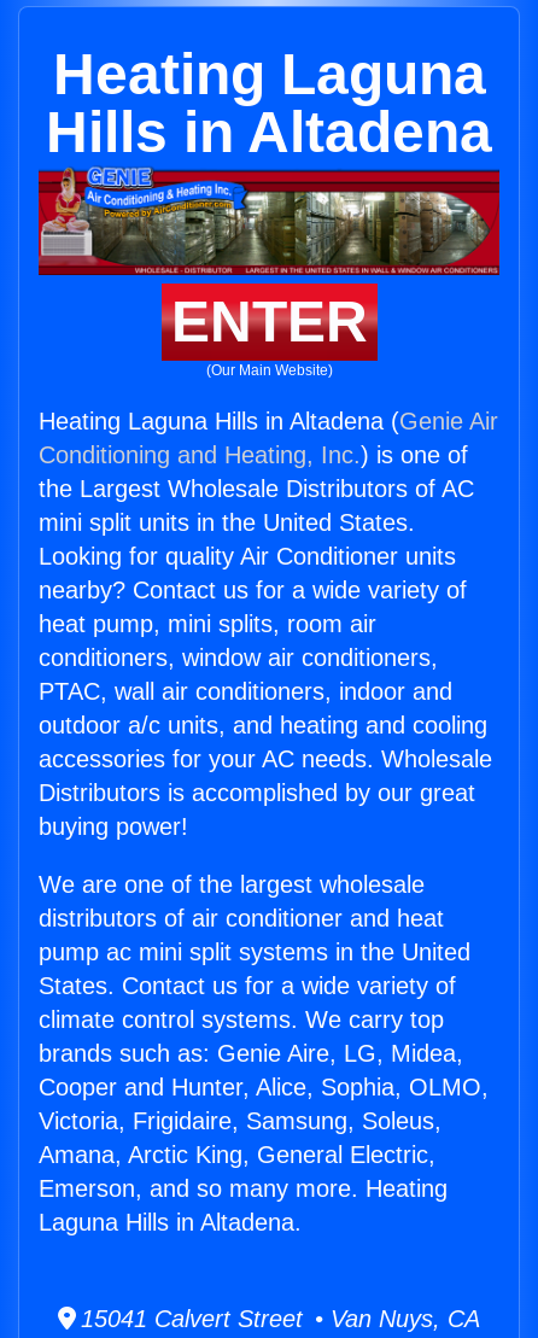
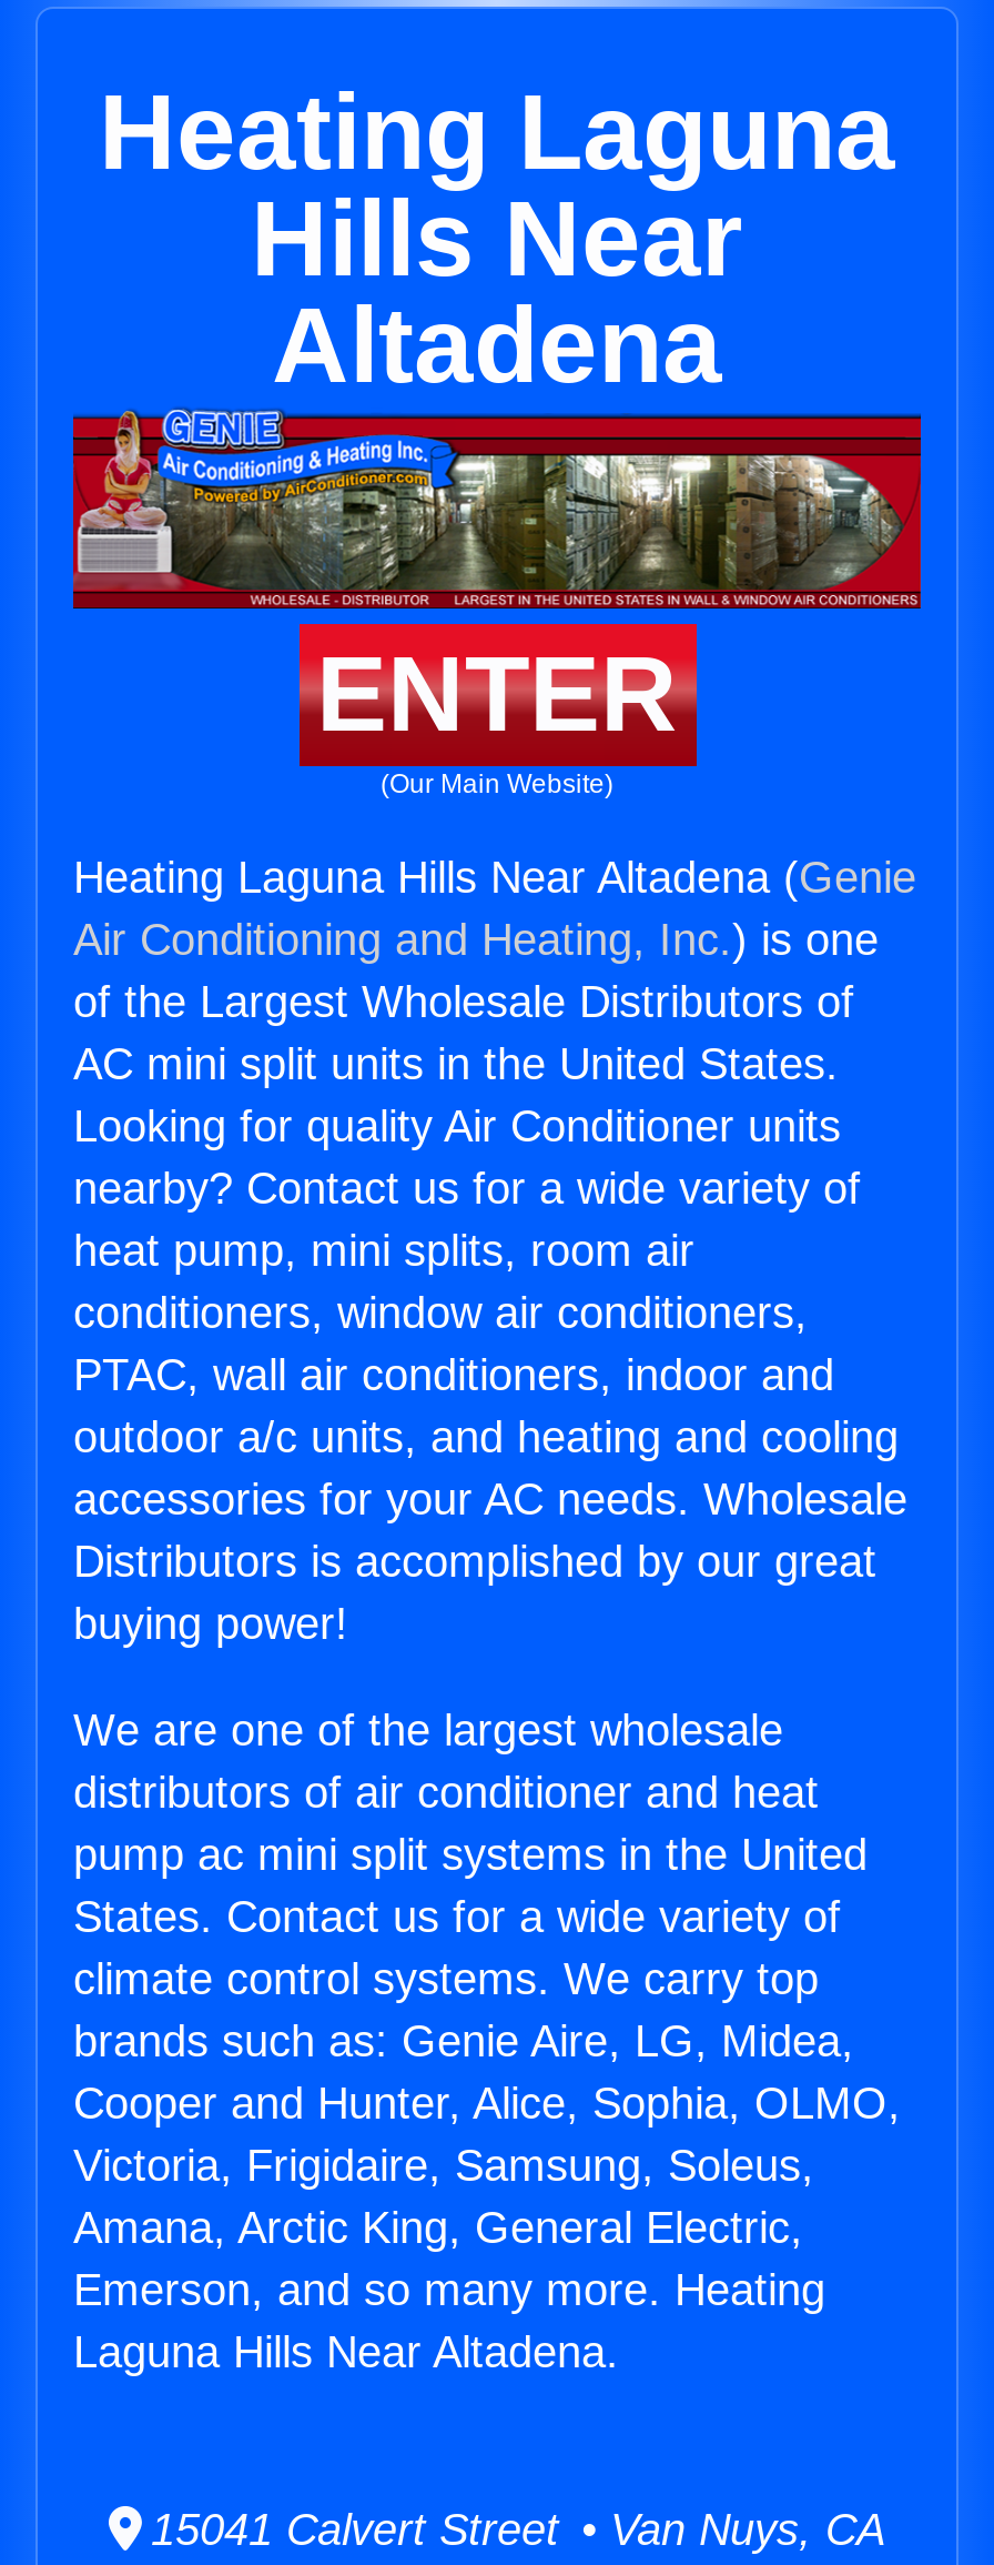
- Hills in Altadena
+ Hills Near
+ Altadena

- Heating Laguna Hills in Altadena (Genie Air
- Conditioning and Heating, Inc.) is one of
- the Largest Wholesale Distributors of AC
- mini split units in the United States.
+ Heating Laguna Hills Near Altadena (Genie
+ Air Conditioning and Heating, Inc.) is one
+ of the Largest Wholesale Distributors of
+ AC mini split units in the United States.

- Laguna Hills in Altadena.
+ Laguna Hills Near Altadena.
